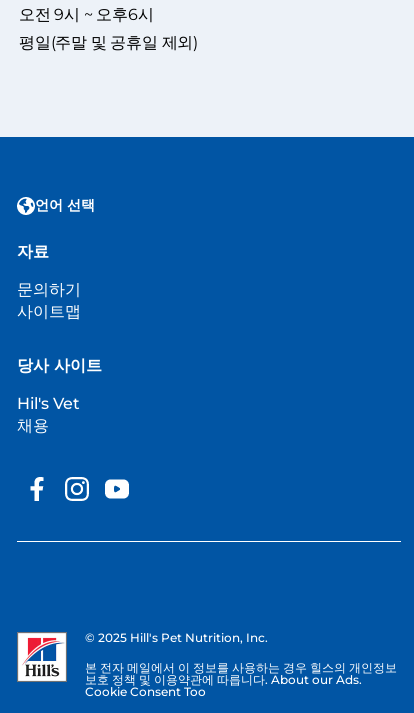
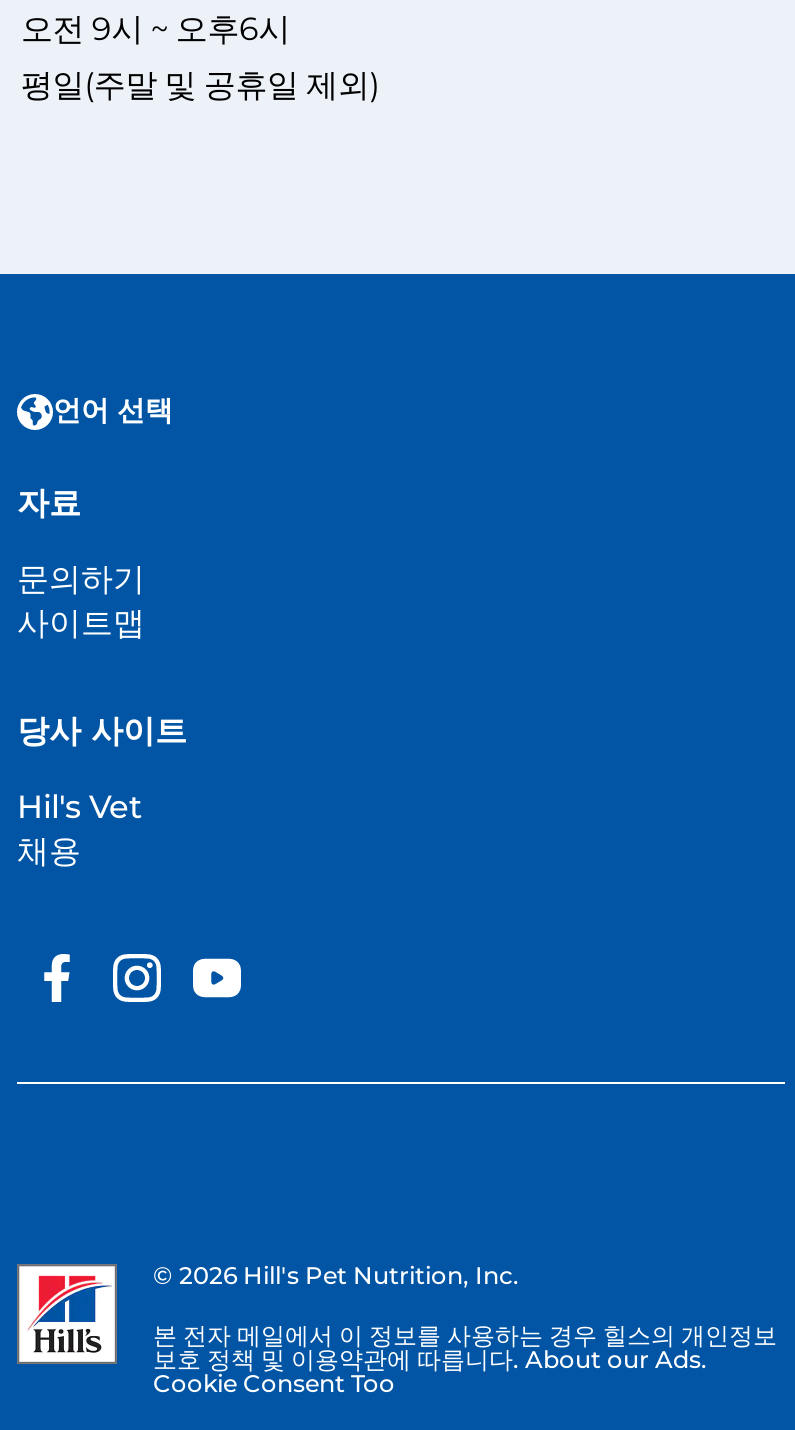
- © 2025 Hill's Pet Nutrition, Inc.
+ © 2026 Hill's Pet Nutrition, Inc.
